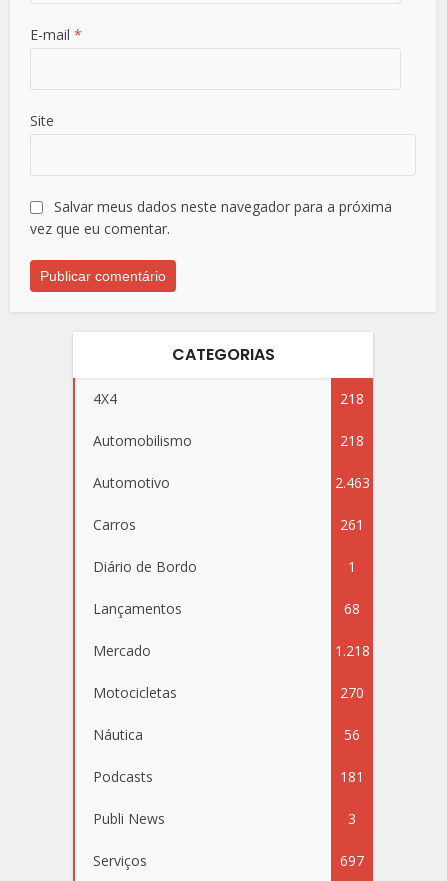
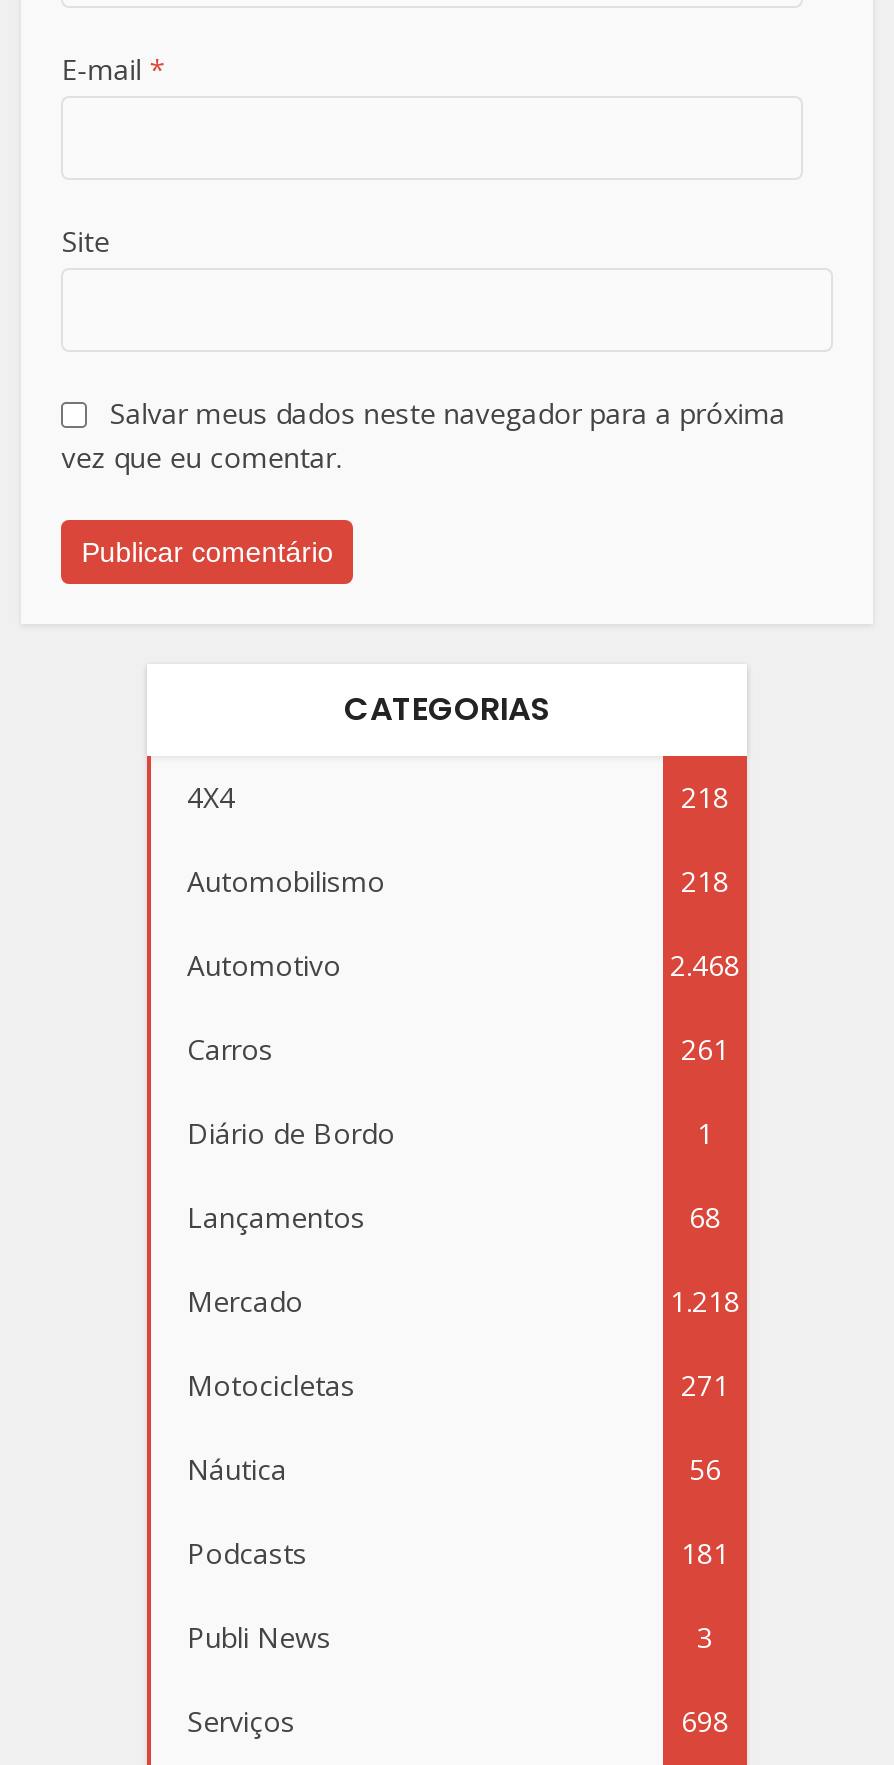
- 2.463
+ 2.468

- 270
+ 271

- 697
+ 698
